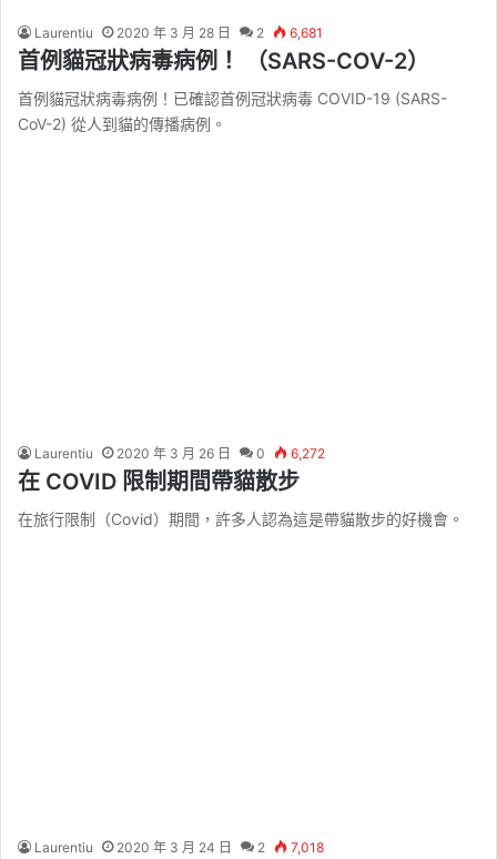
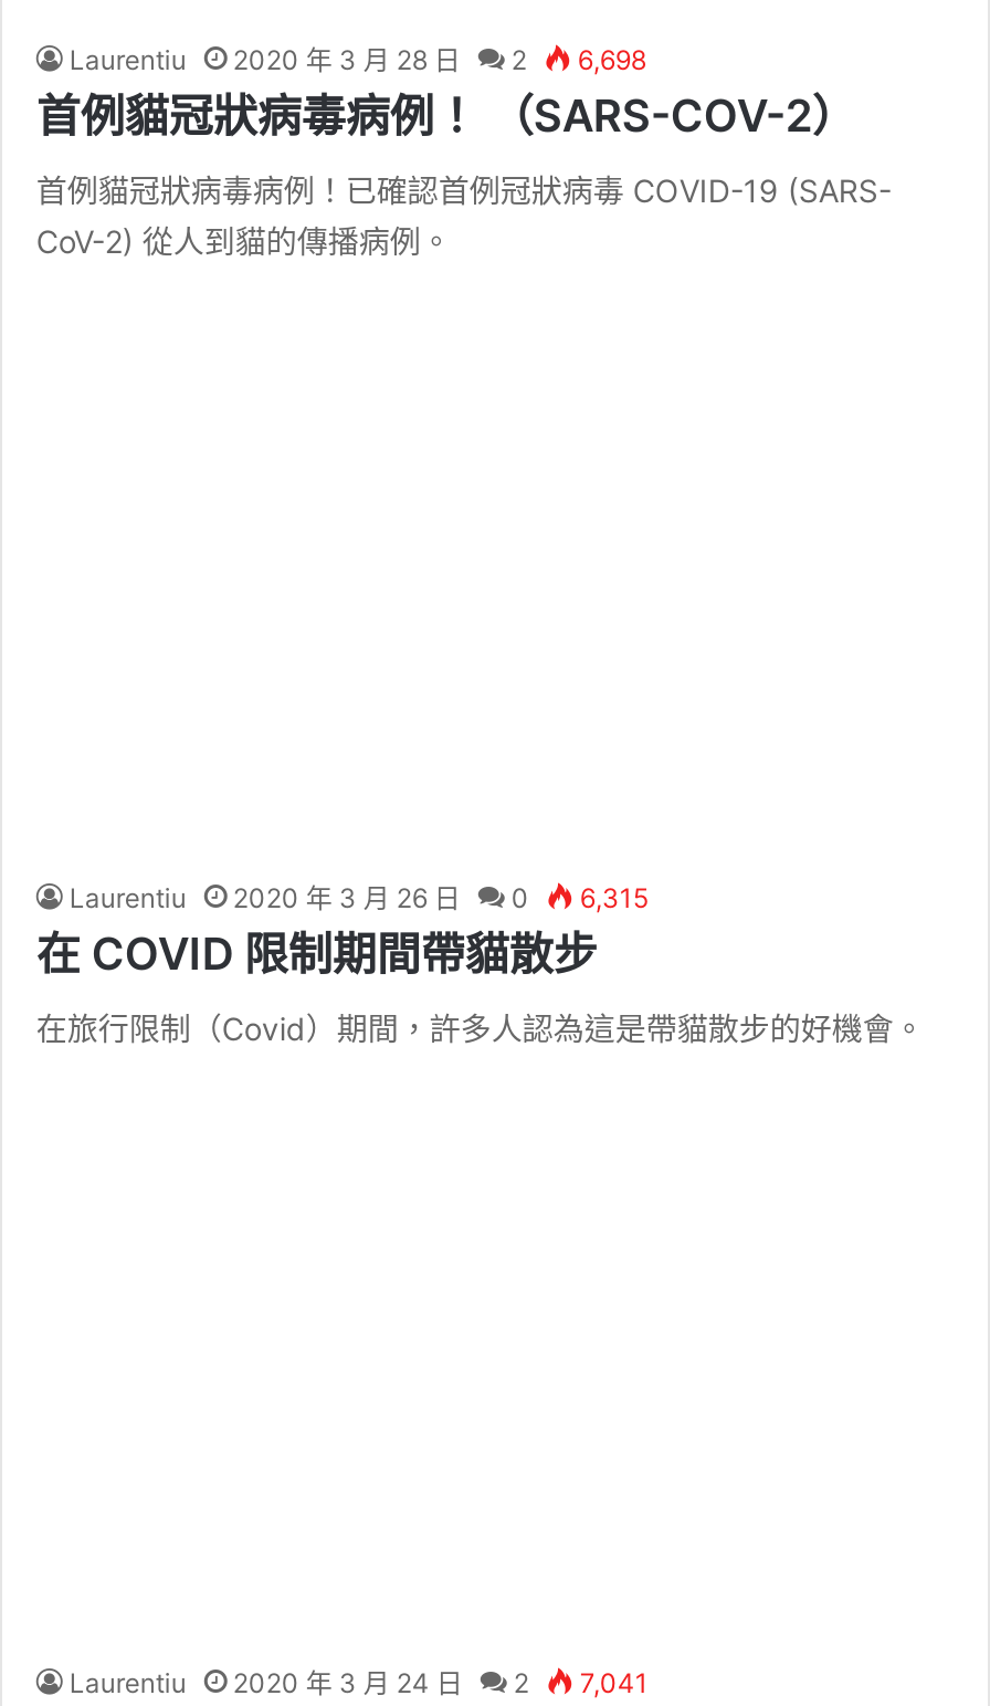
- Laurentiu 2020 年 3 月 28 日 2 6,681
+ Laurentiu 2020 年 3 月 28 日 2 6,698

- Laurentiu 2020 年 3 月 26 日 0 6,272
+ Laurentiu 2020 年 3 月 26 日 0 6,315

- Laurentiu 2020 年 3 月 24 日 2 7,018
+ Laurentiu 2020 年 3 月 24 日 2 7,041
